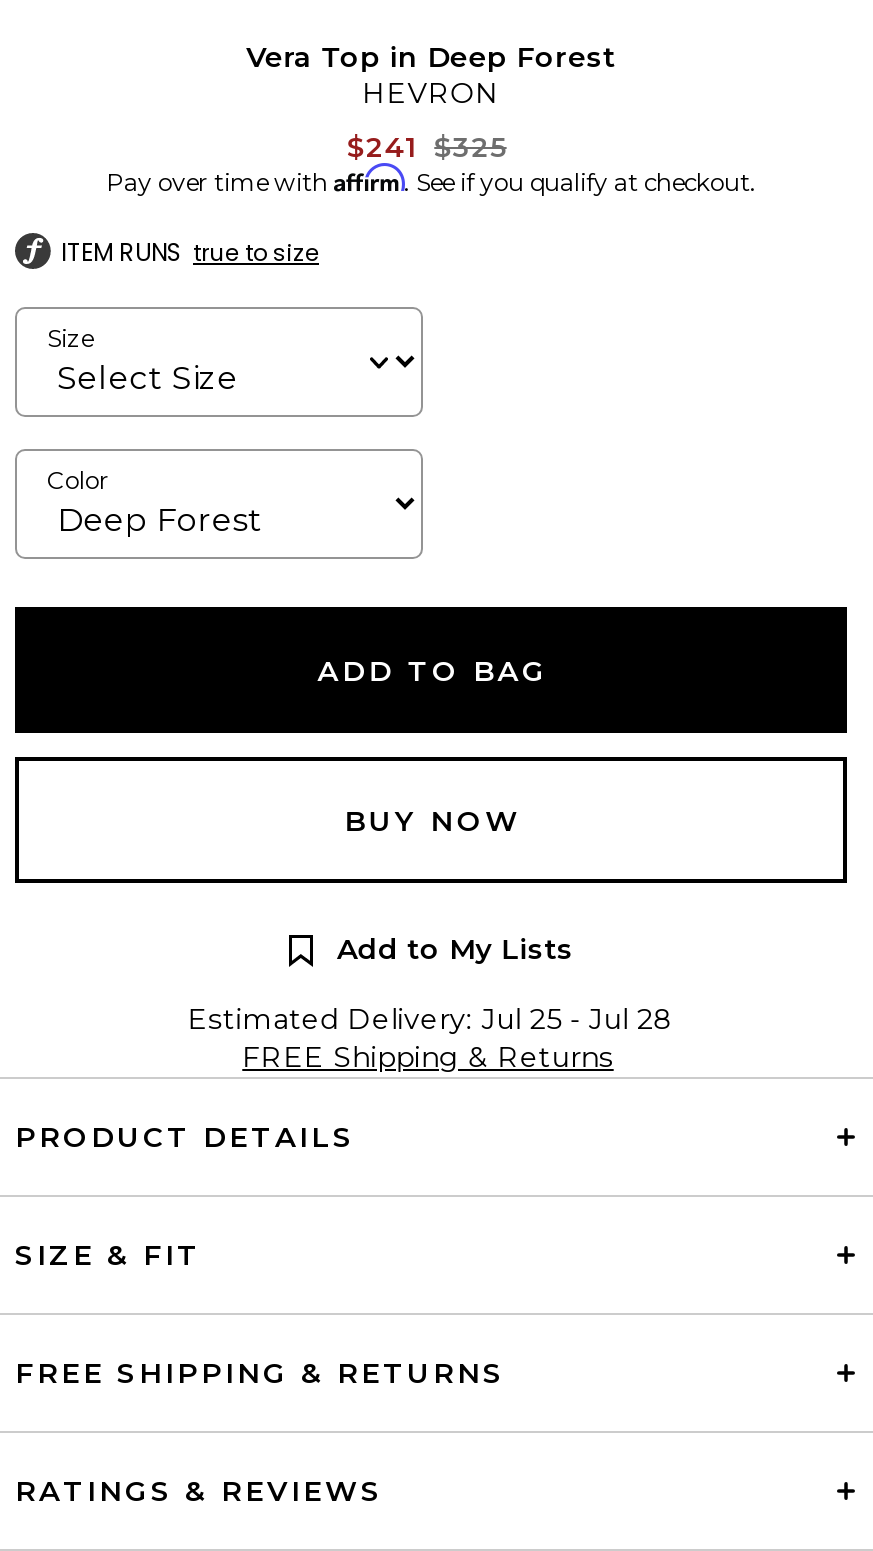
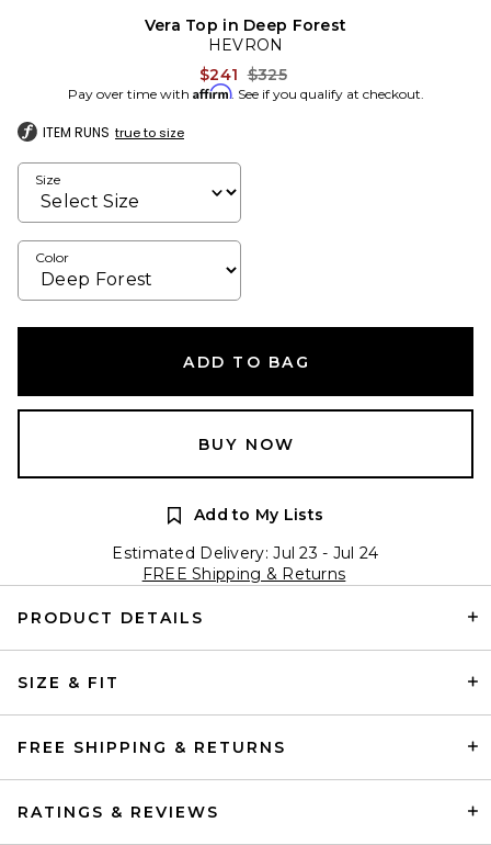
- Estimated Delivery: Jul 25 - Jul 28
+ Estimated Delivery: Jul 23 - Jul 24
